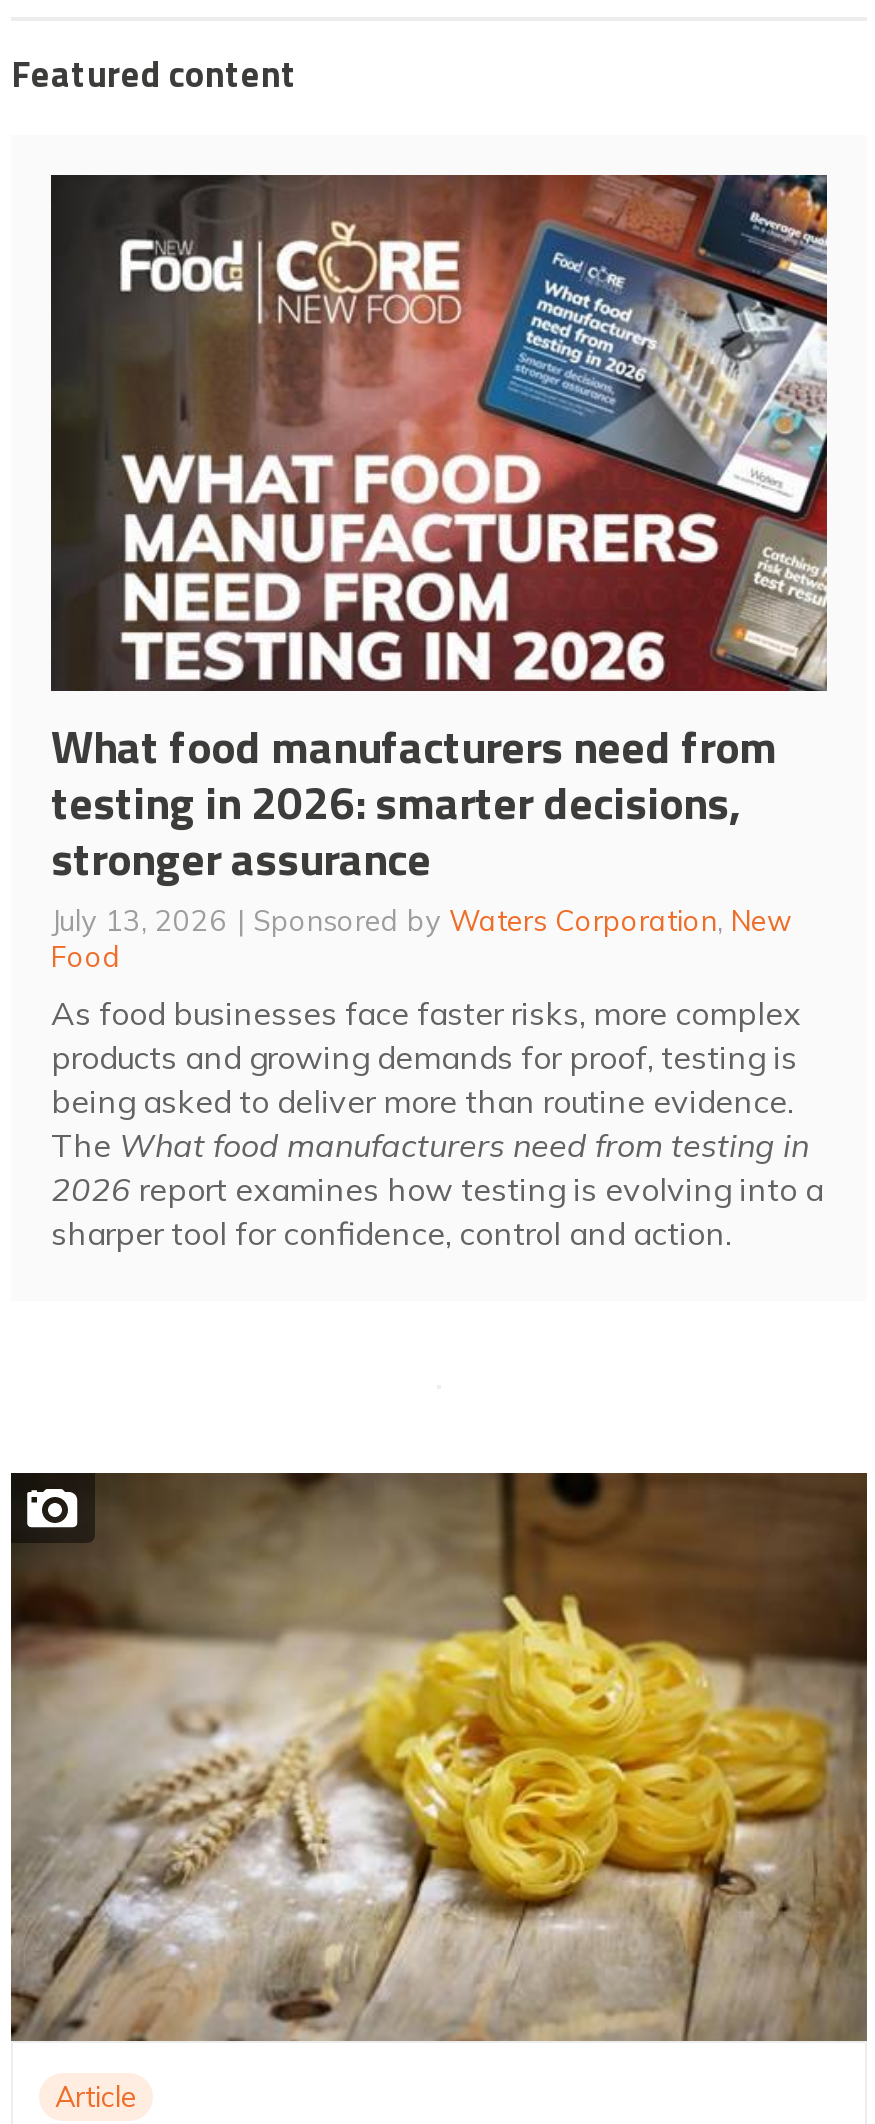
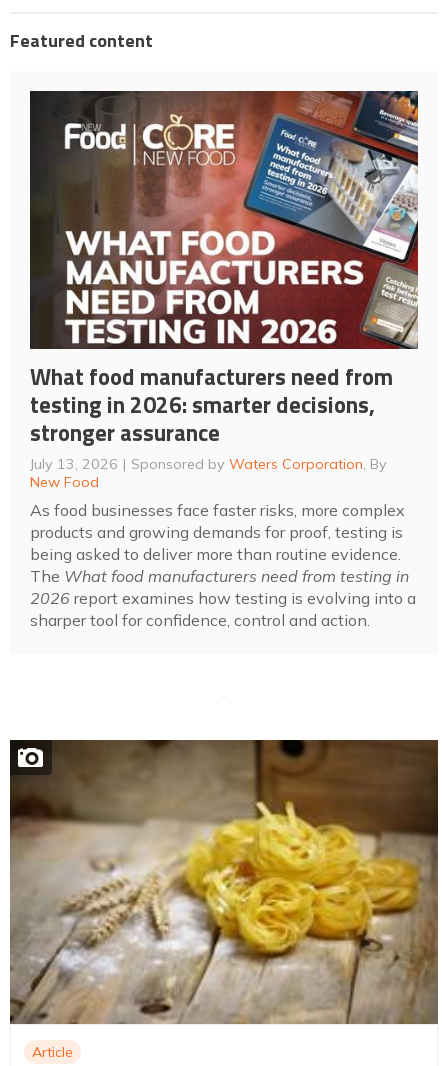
- Sponsored by Waters Corporation, New
- Food
+ Sponsored by Waters Corporation, By
+ New Food
